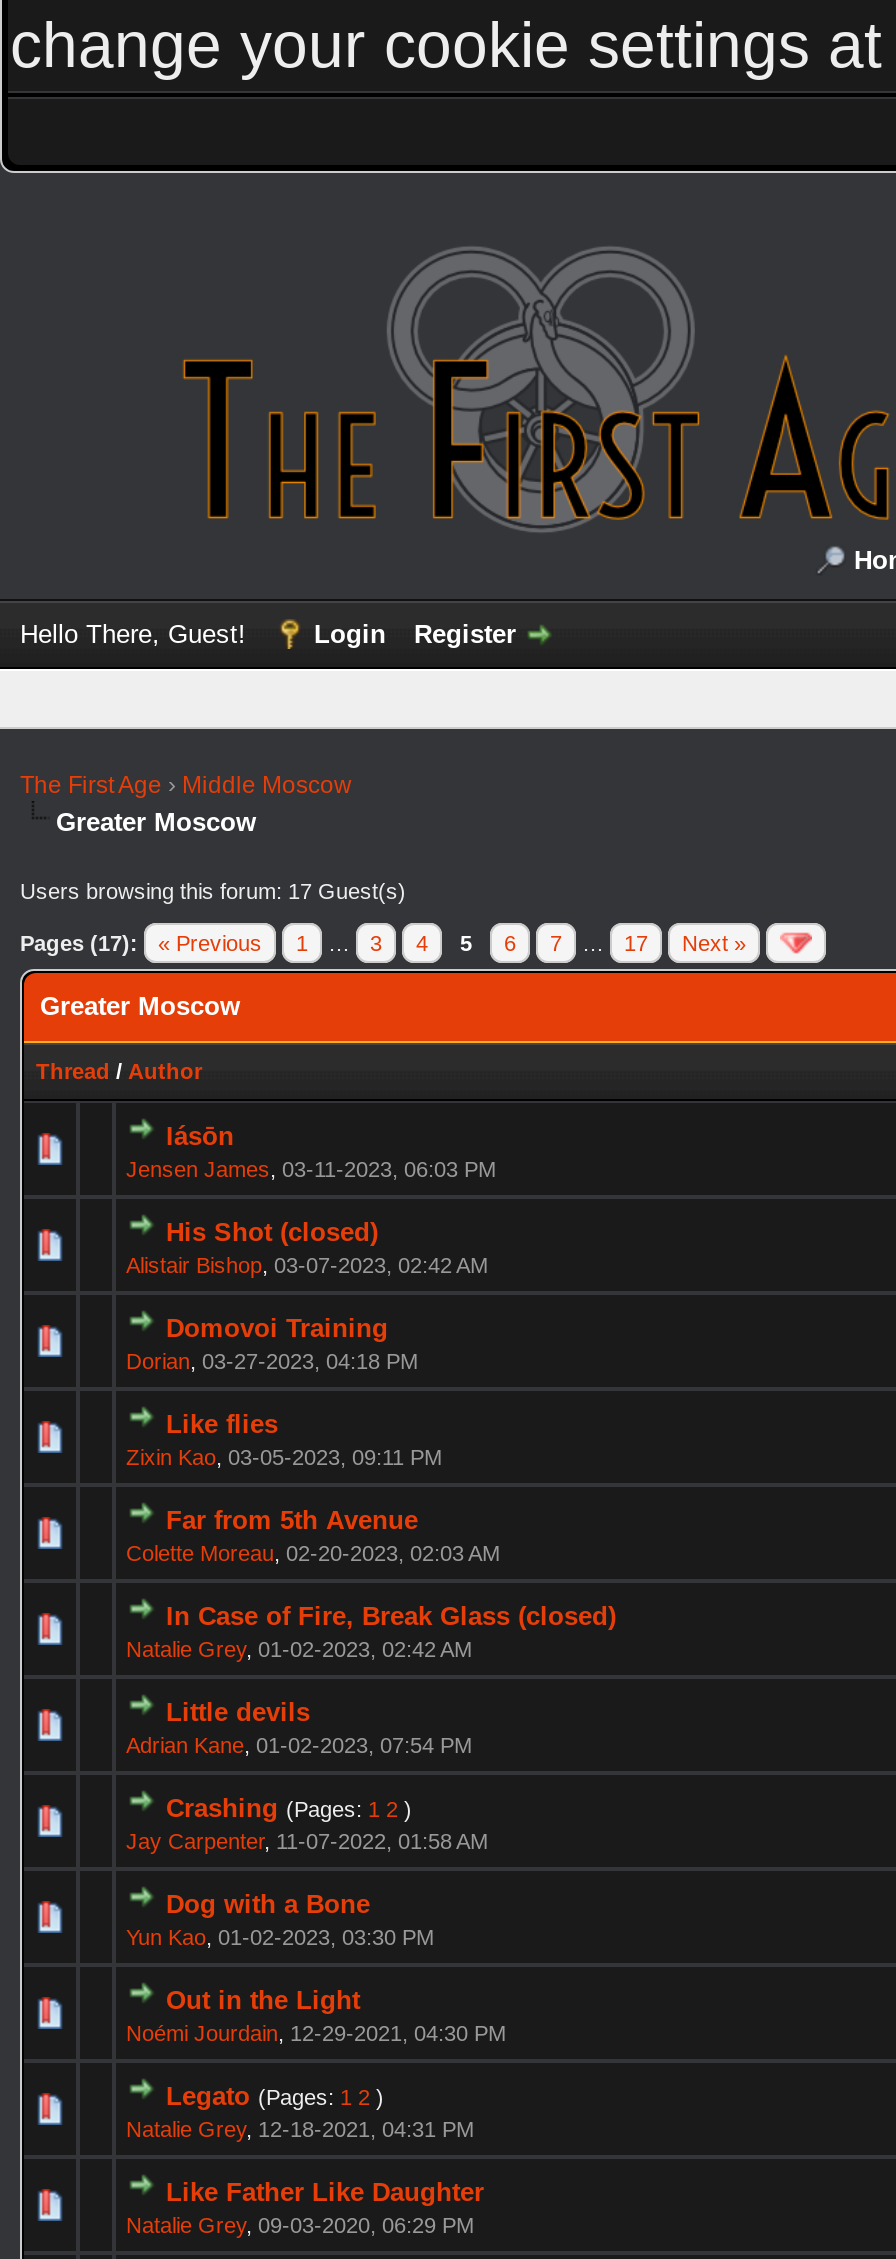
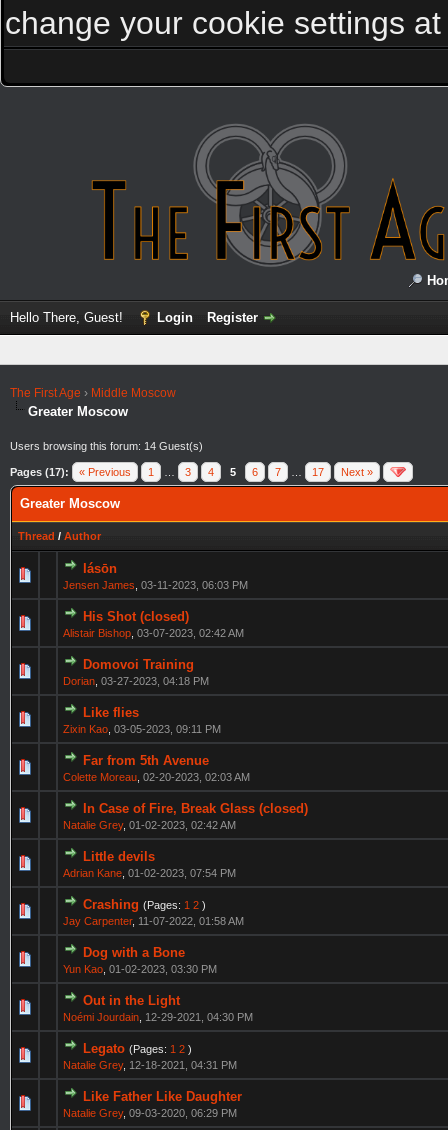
- Users browsing this forum: 17 Guest(s)
+ Users browsing this forum: 14 Guest(s)
